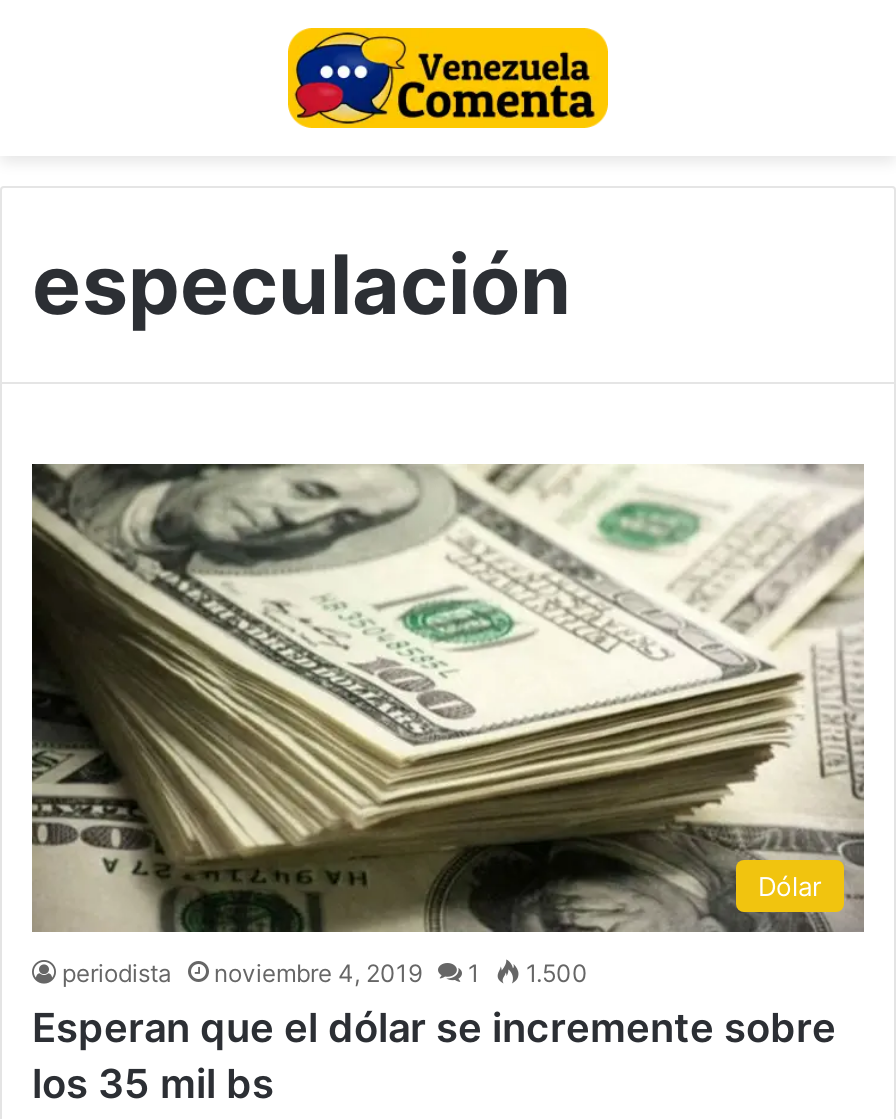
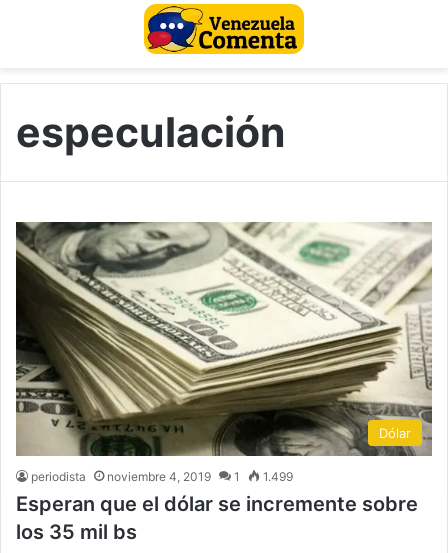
- periodista noviembre 4, 2019 1 1.500
+ periodista noviembre 4, 2019 1 1.499
